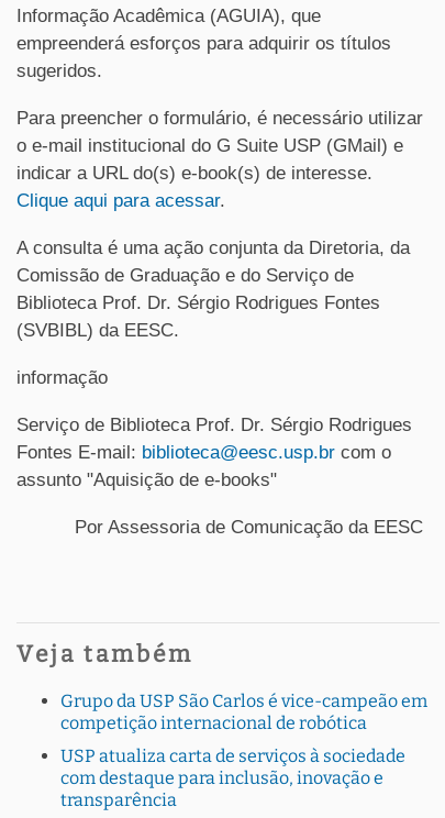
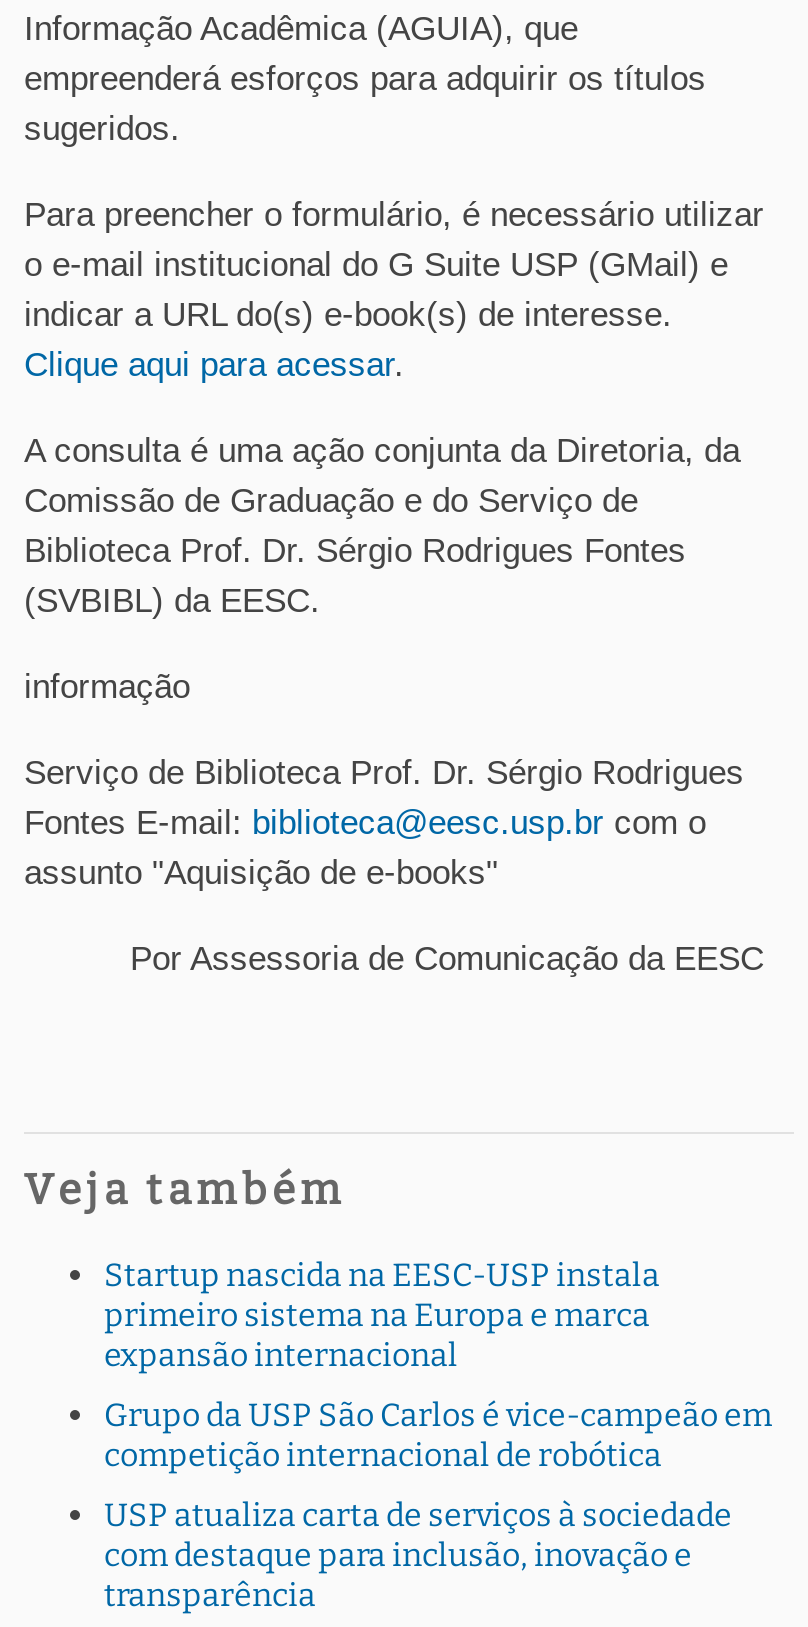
+ Startup nascida na EESC-USP instala
+ primeiro sistema na Europa e marca
+ expansão internacional
